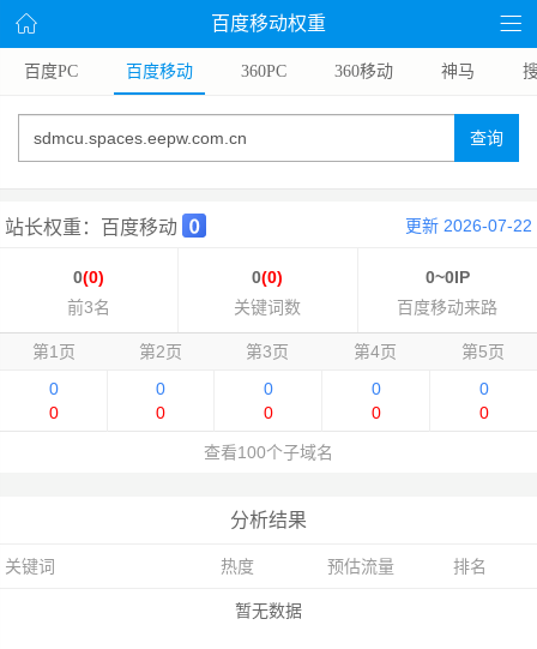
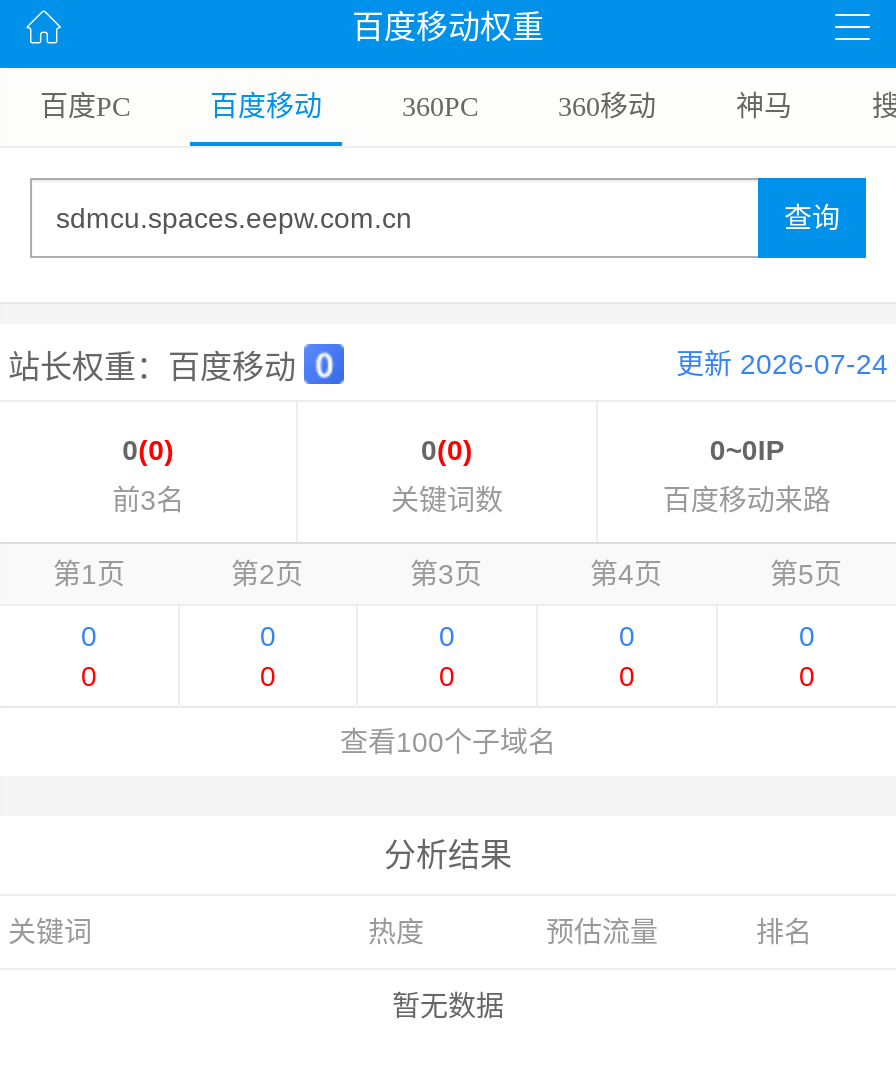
- 更新 2026-07-22
+ 更新 2026-07-24
